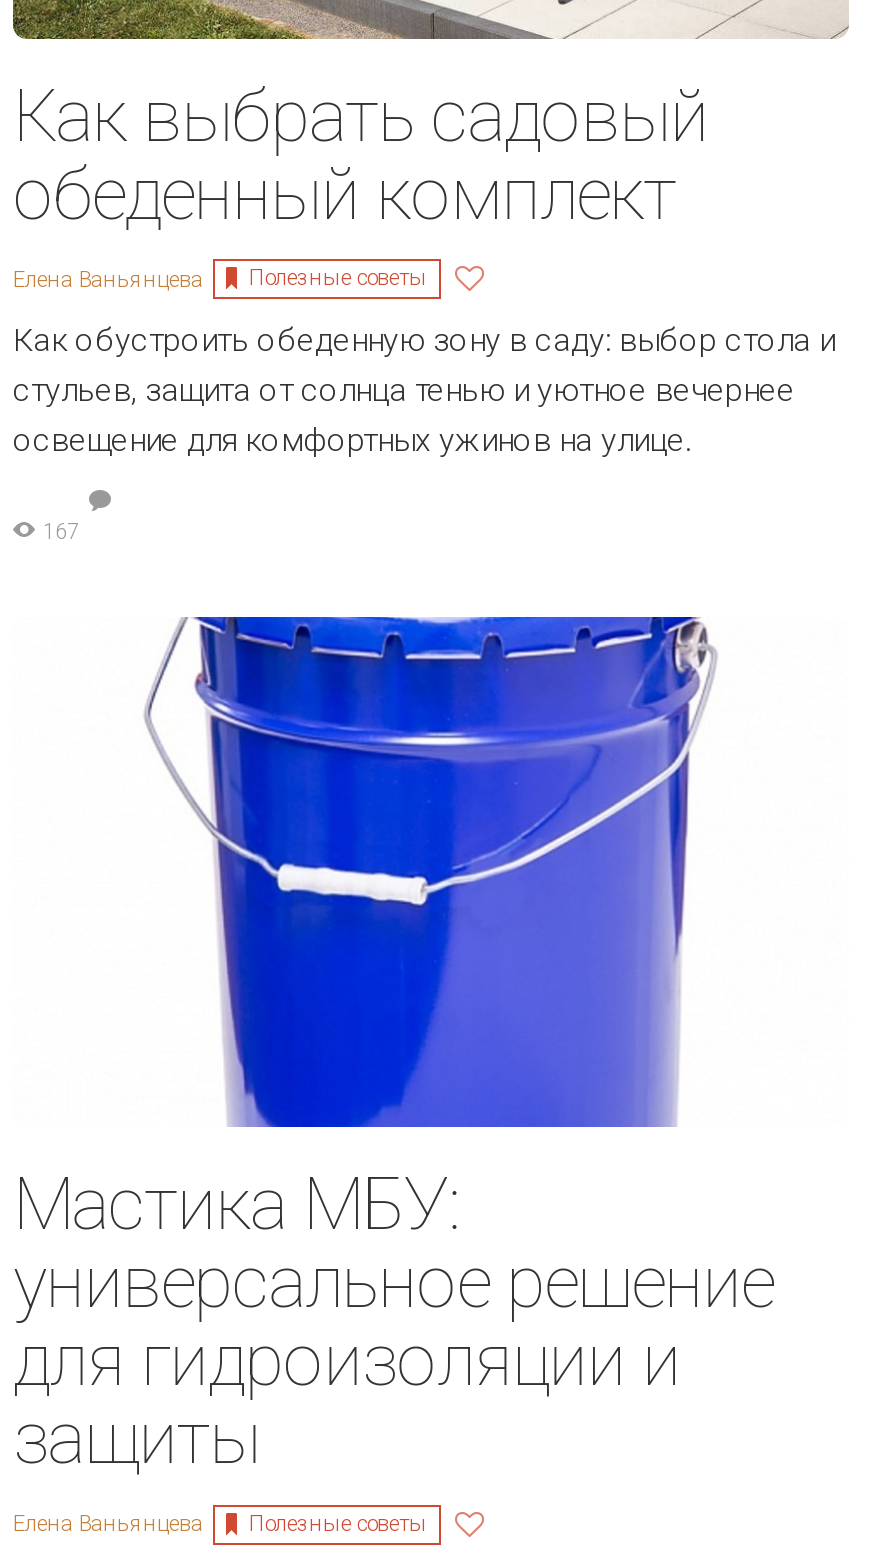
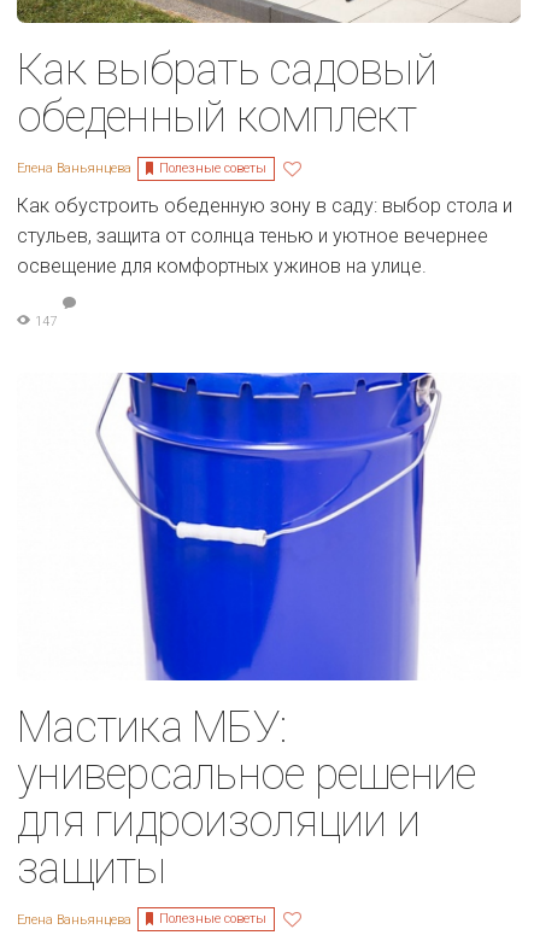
- 167
+ 147
